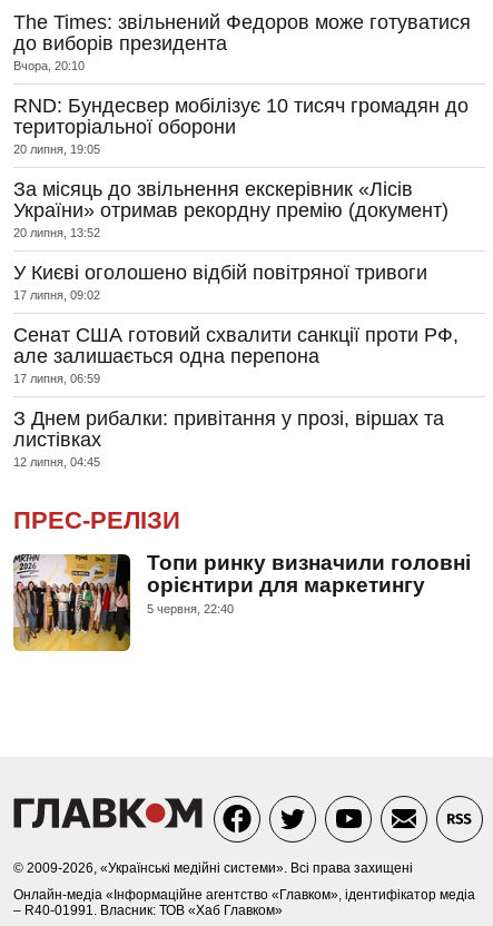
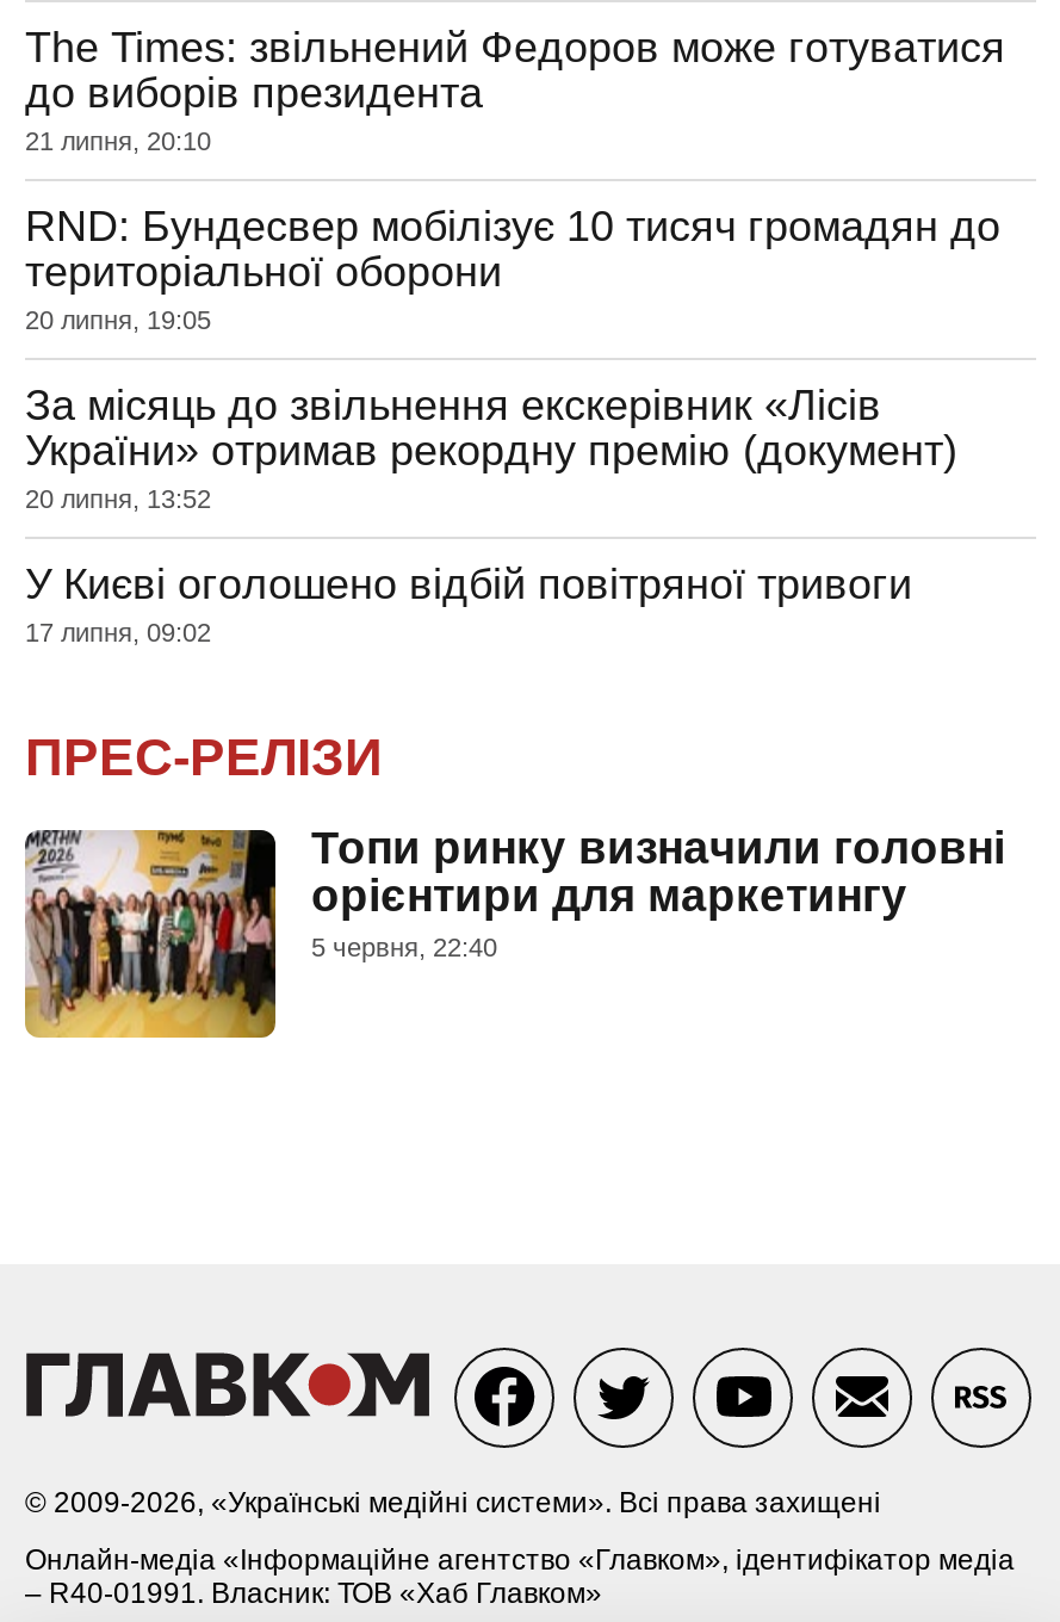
- Вчора, 20:10
+ 21 липня, 20:10

- Сенат США готовий схвалити санкції проти РФ,
- але залишається одна перепона
- 17 липня, 06:59
- З Днем рибалки: привітання у прозі, віршах та
- листівках
- 12 липня, 04:45
